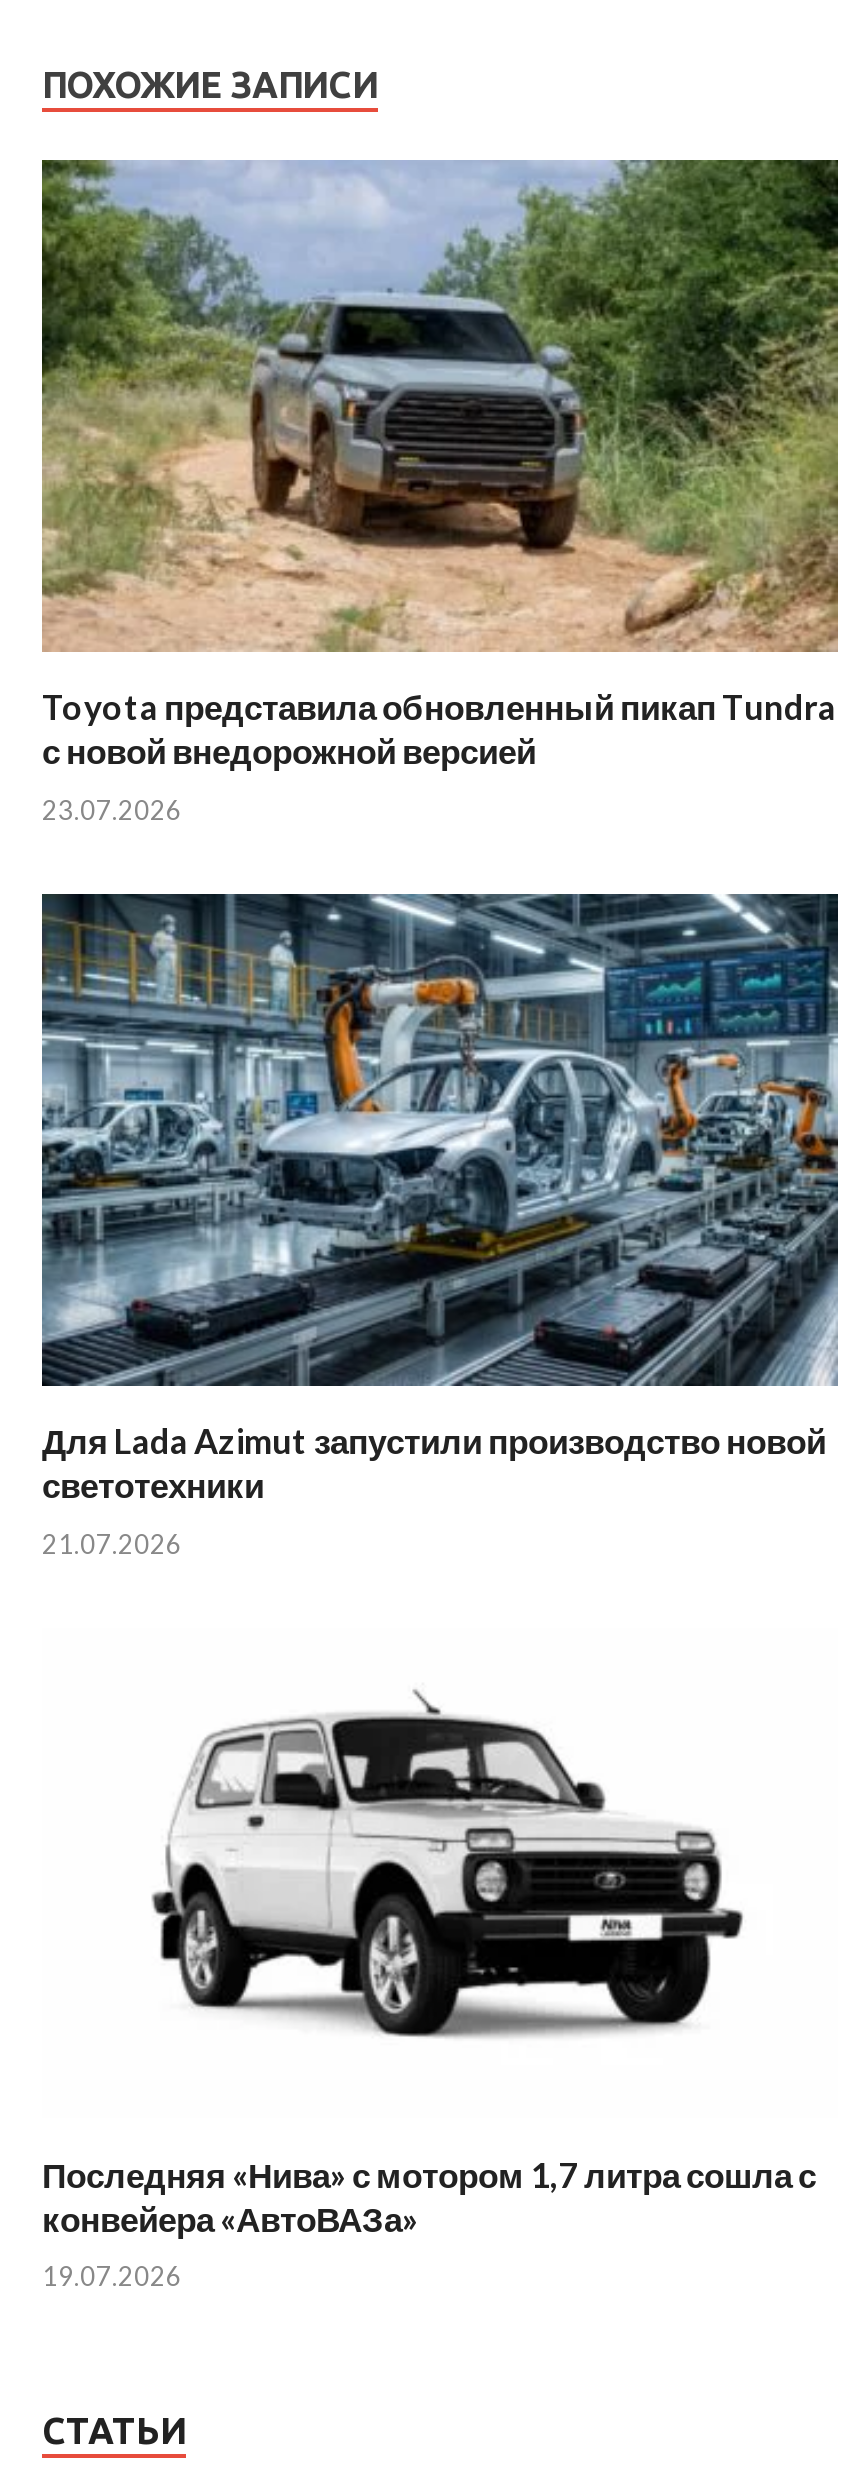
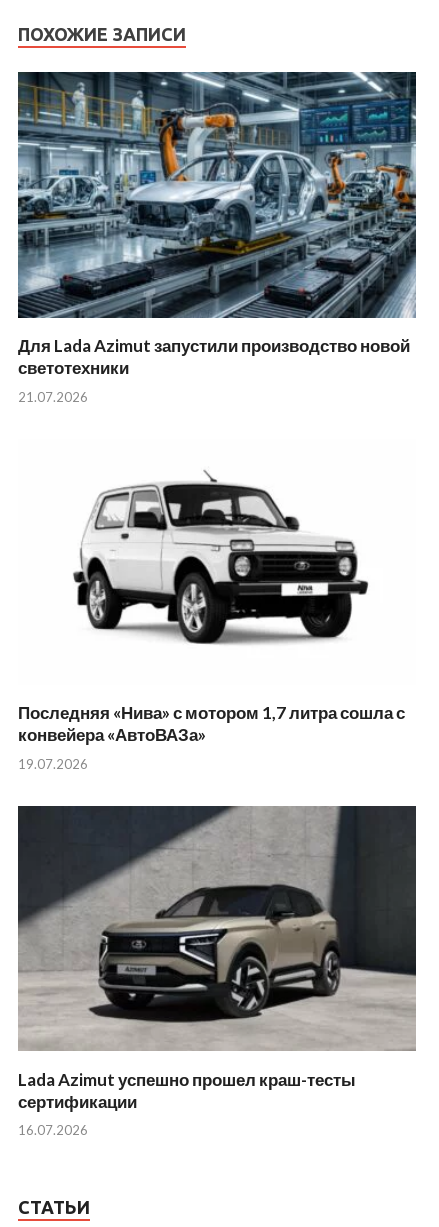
- [image]
- Toyota представила обновленный пикап Tundra
- с новой внедорожной версией
- 23.07.2026

moved up: [image] | Для Lada Azimut запустили производство новой | светотехники | 21.07.2026 | Последняя «Нива» с мотором 1,7 литра сошла с | конвейера «АвтоВАЗа» | 19.07.2026

+ [image]
+ Lada Azimut успешно прошел краш-тесты
+ сертификации
+ 16.07.2026
